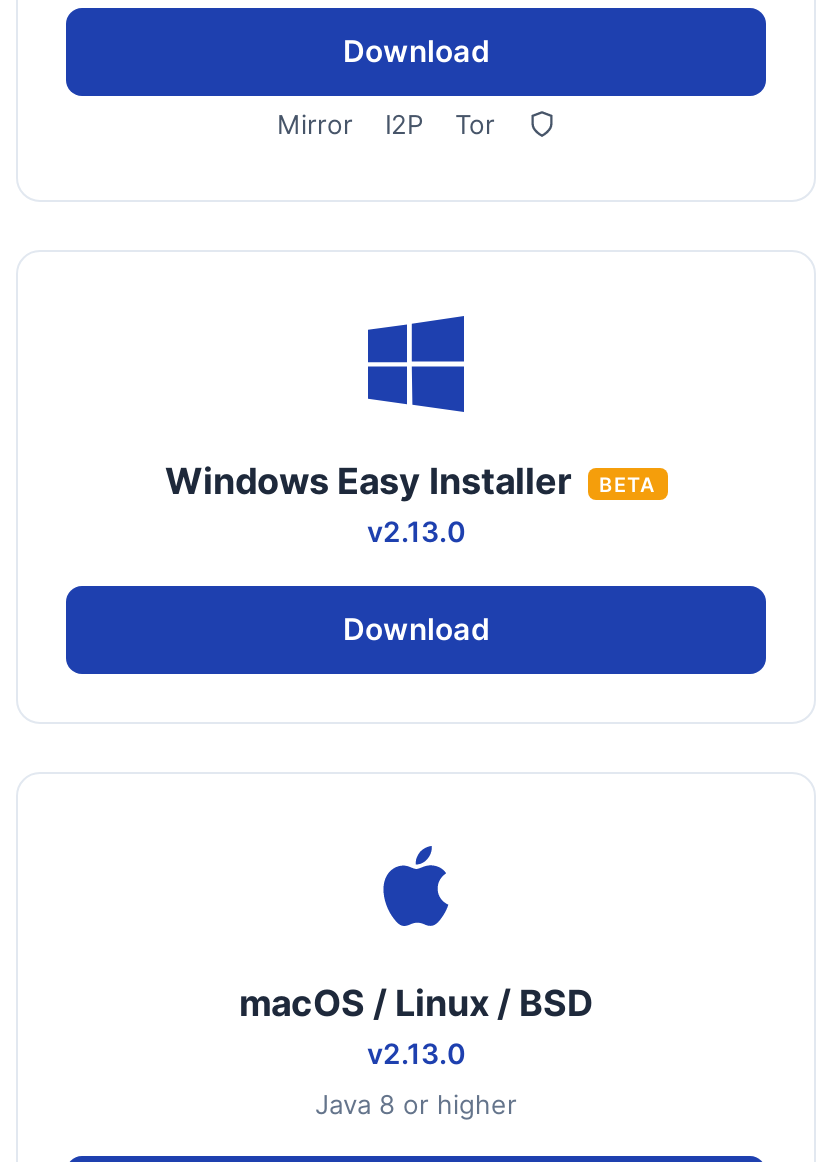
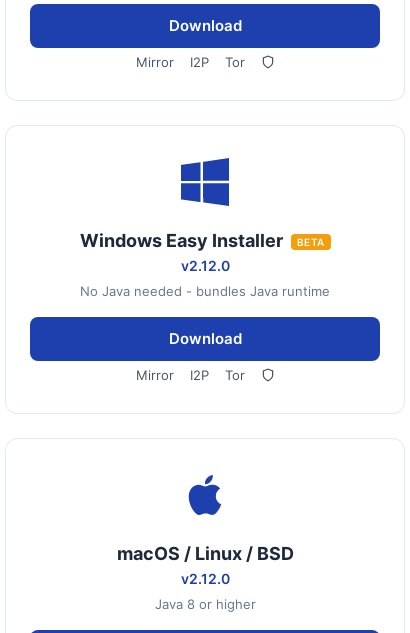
- v2.13.0
+ v2.12.0
+ No Java needed - bundles Java runtime

+ Mirror
+ I2P
+ Tor

- v2.13.0
+ v2.12.0
